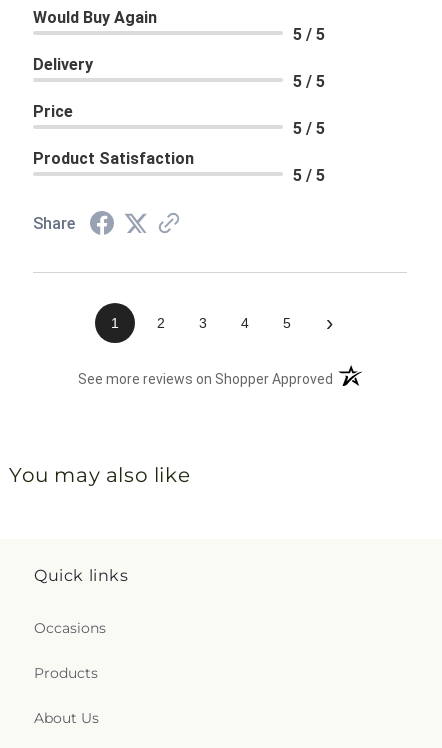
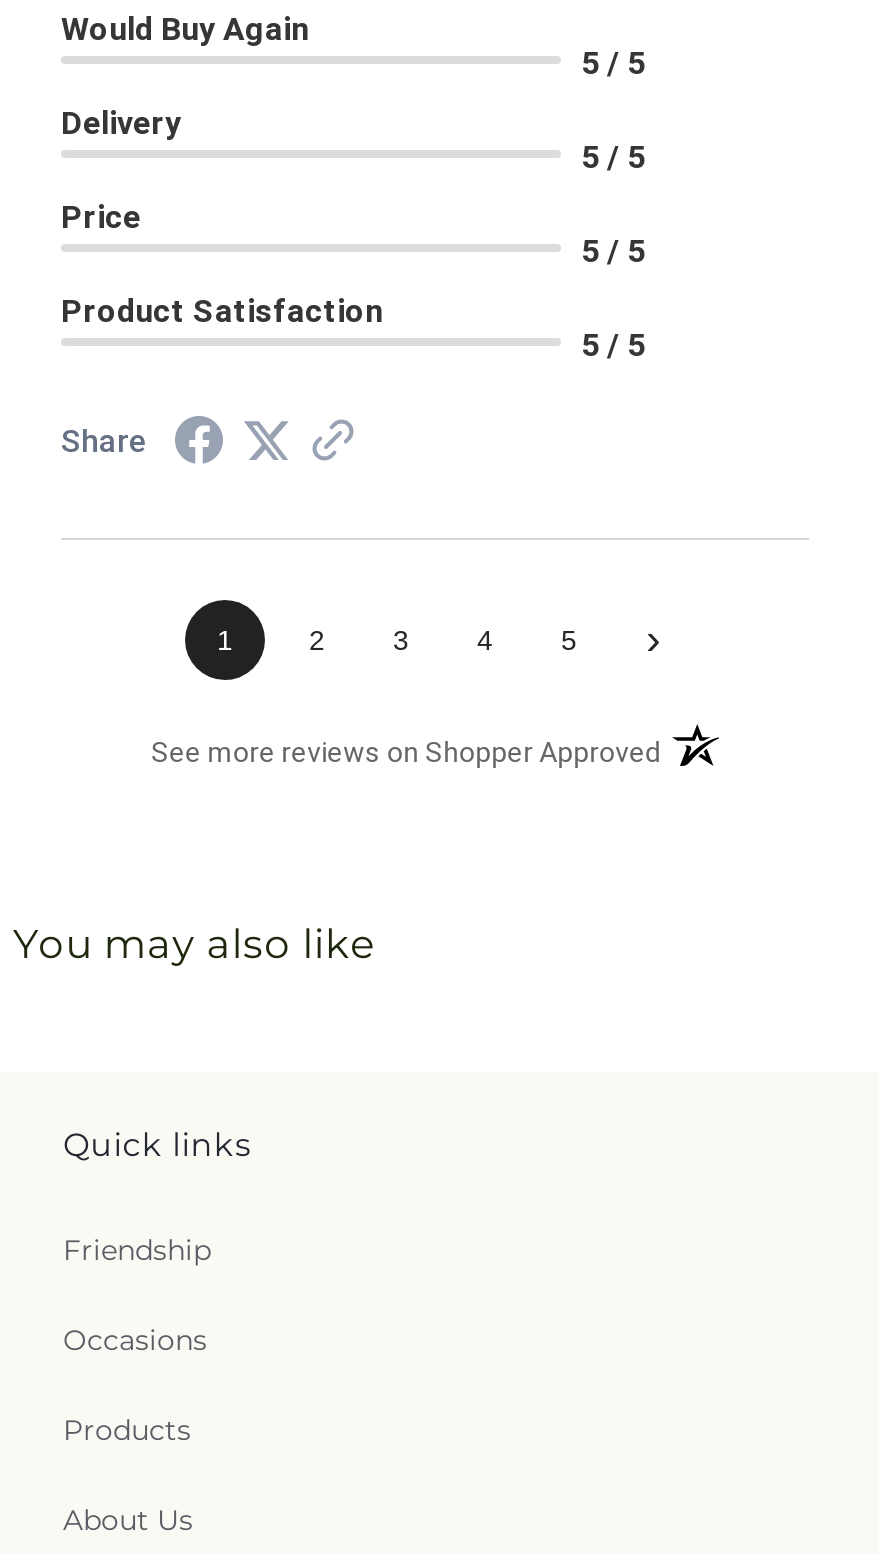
+ Friendship
